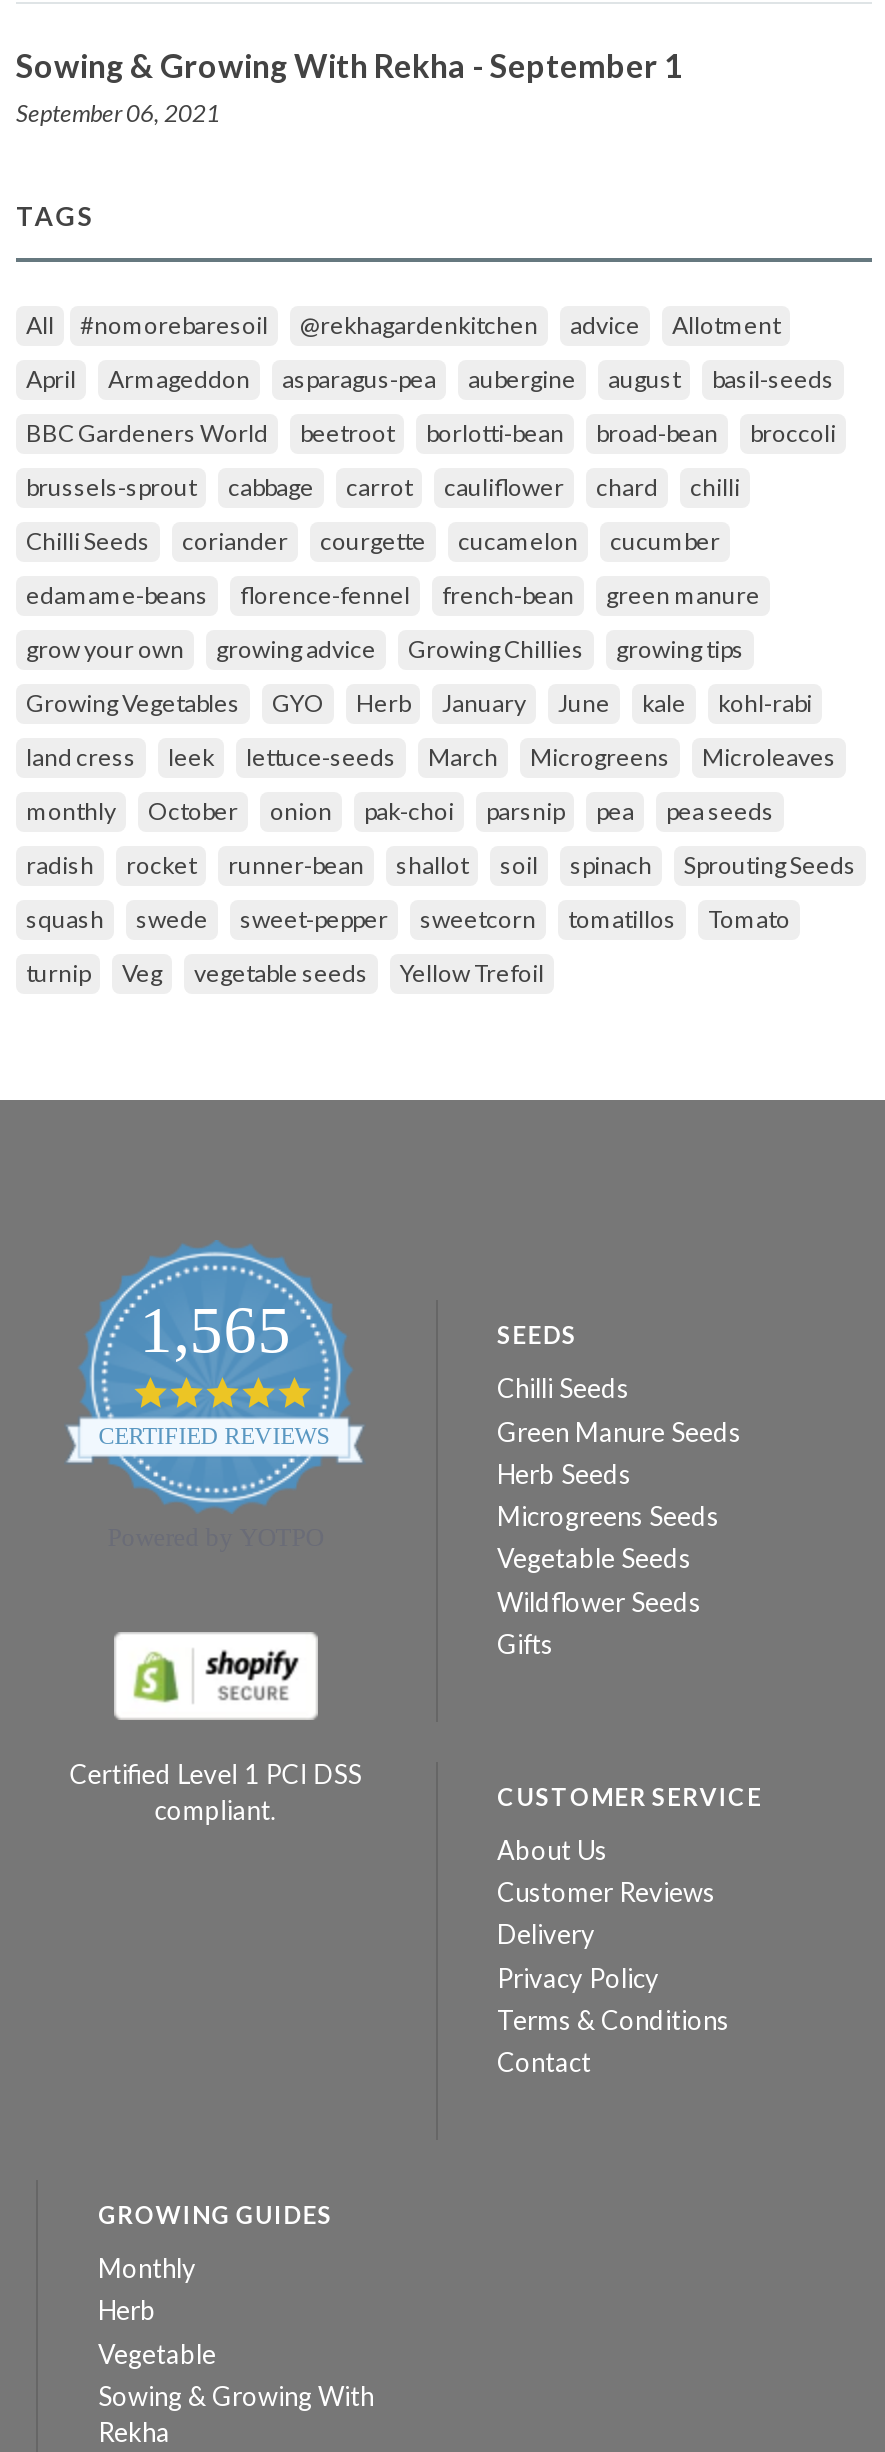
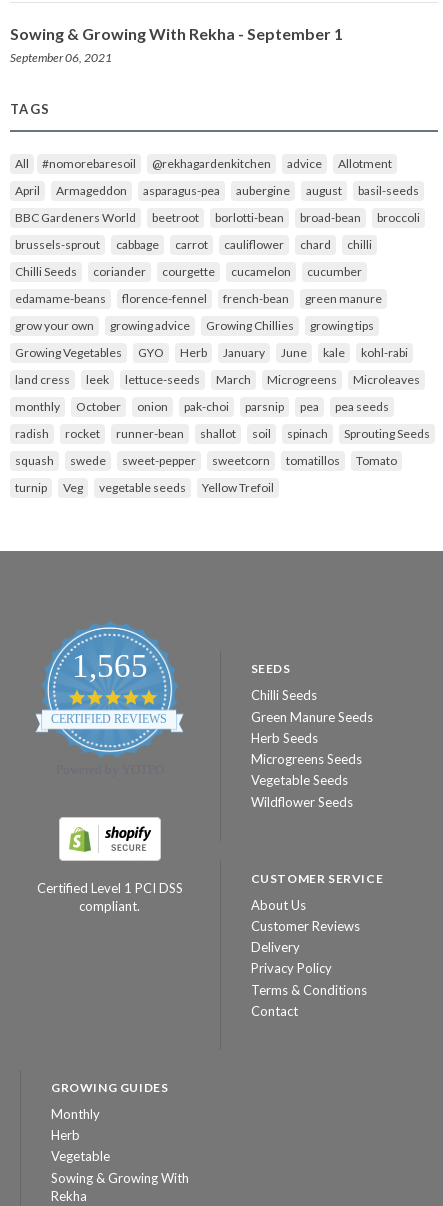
- Gifts
